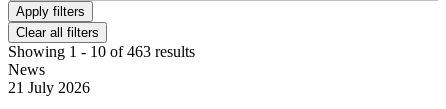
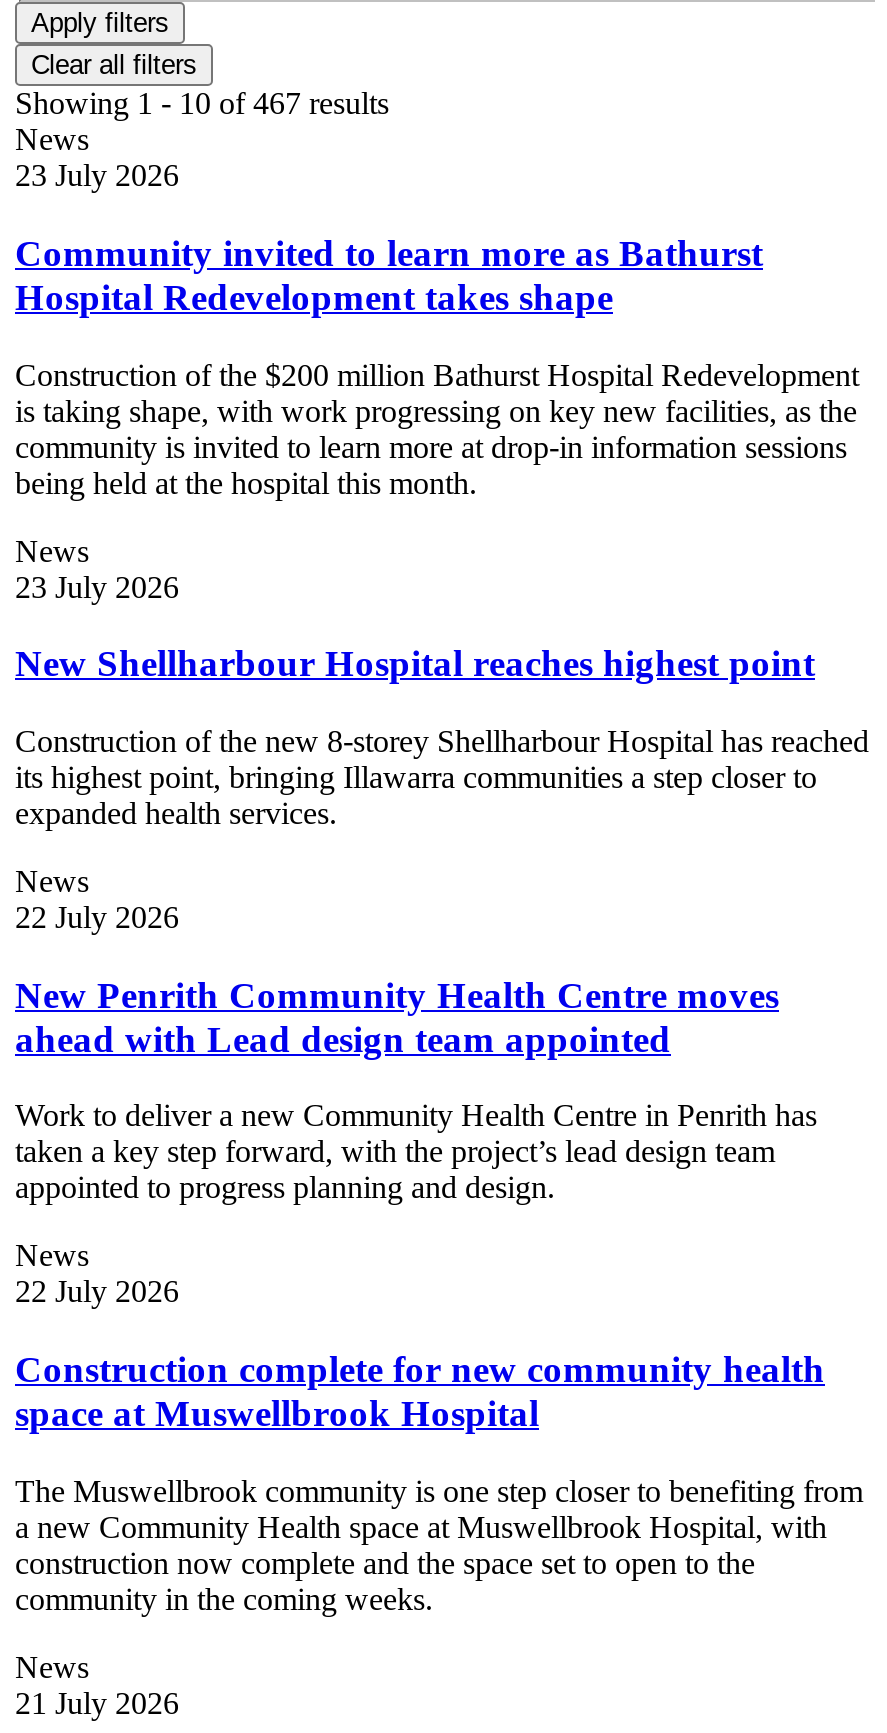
- Showing 1 - 10 of 463 results
+ Showing 1 - 10 of 467 results
+ News
+ 23 July 2026
+ Community invited to learn more as Bathurst
+ Hospital Redevelopment takes shape
+ Construction of the $200 million Bathurst Hospital Redevelopment
+ is taking shape, with work progressing on key new facilities, as the
+ community is invited to learn more at drop-in information sessions
+ being held at the hospital this month.
+ News
+ 23 July 2026
+ New Shellharbour Hospital reaches highest point
+ Construction of the new 8-storey Shellharbour Hospital has reached
+ its highest point, bringing Illawarra communities a step closer to
+ expanded health services.
+ News
+ 22 July 2026
+ New Penrith Community Health Centre moves
+ ahead with Lead design team appointed
+ Work to deliver a new Community Health Centre in Penrith has
+ taken a key step forward, with the project’s lead design team
+ appointed to progress planning and design.
+ News
+ 22 July 2026
+ Construction complete for new community health
+ space at Muswellbrook Hospital
+ The Muswellbrook community is one step closer to benefiting from
+ a new Community Health space at Muswellbrook Hospital, with
+ construction now complete and the space set to open to the
+ community in the coming weeks.
